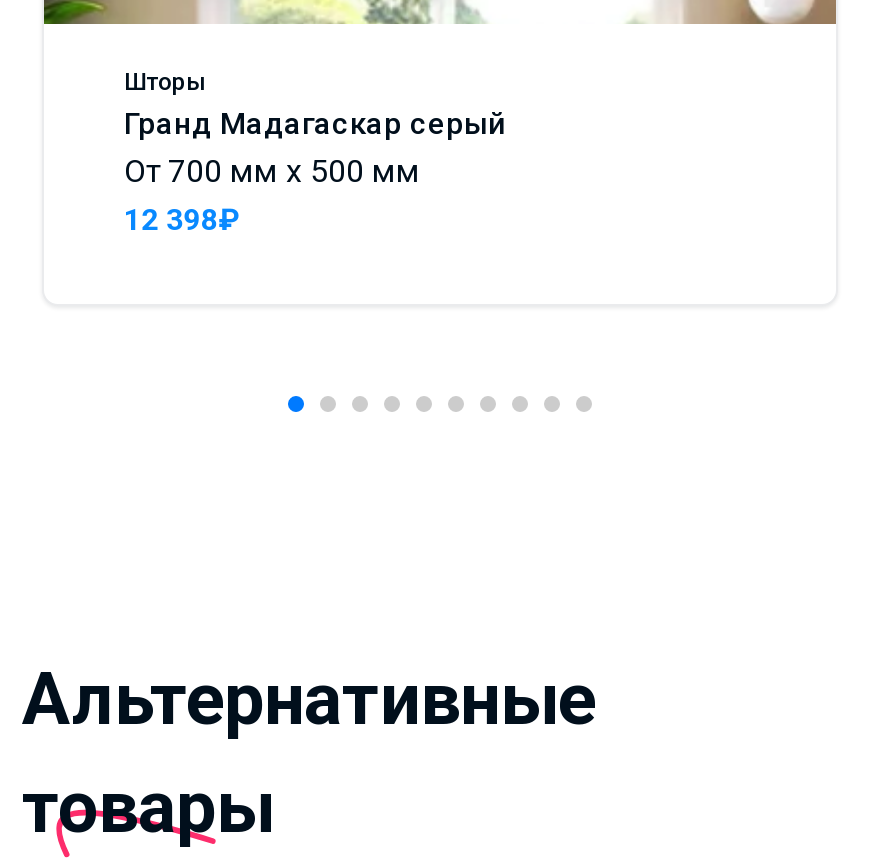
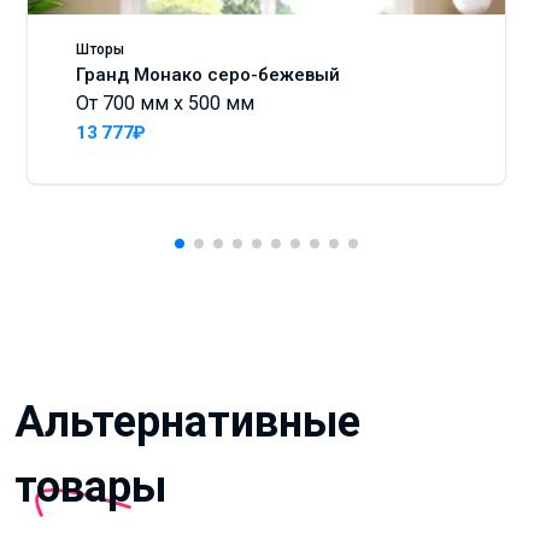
- Гранд Мадагаскар серый
+ Гранд Монако серо-бежевый

- 12 398₽
+ 13 777₽
